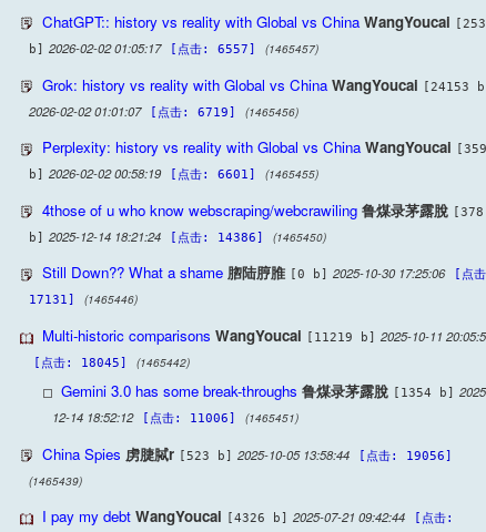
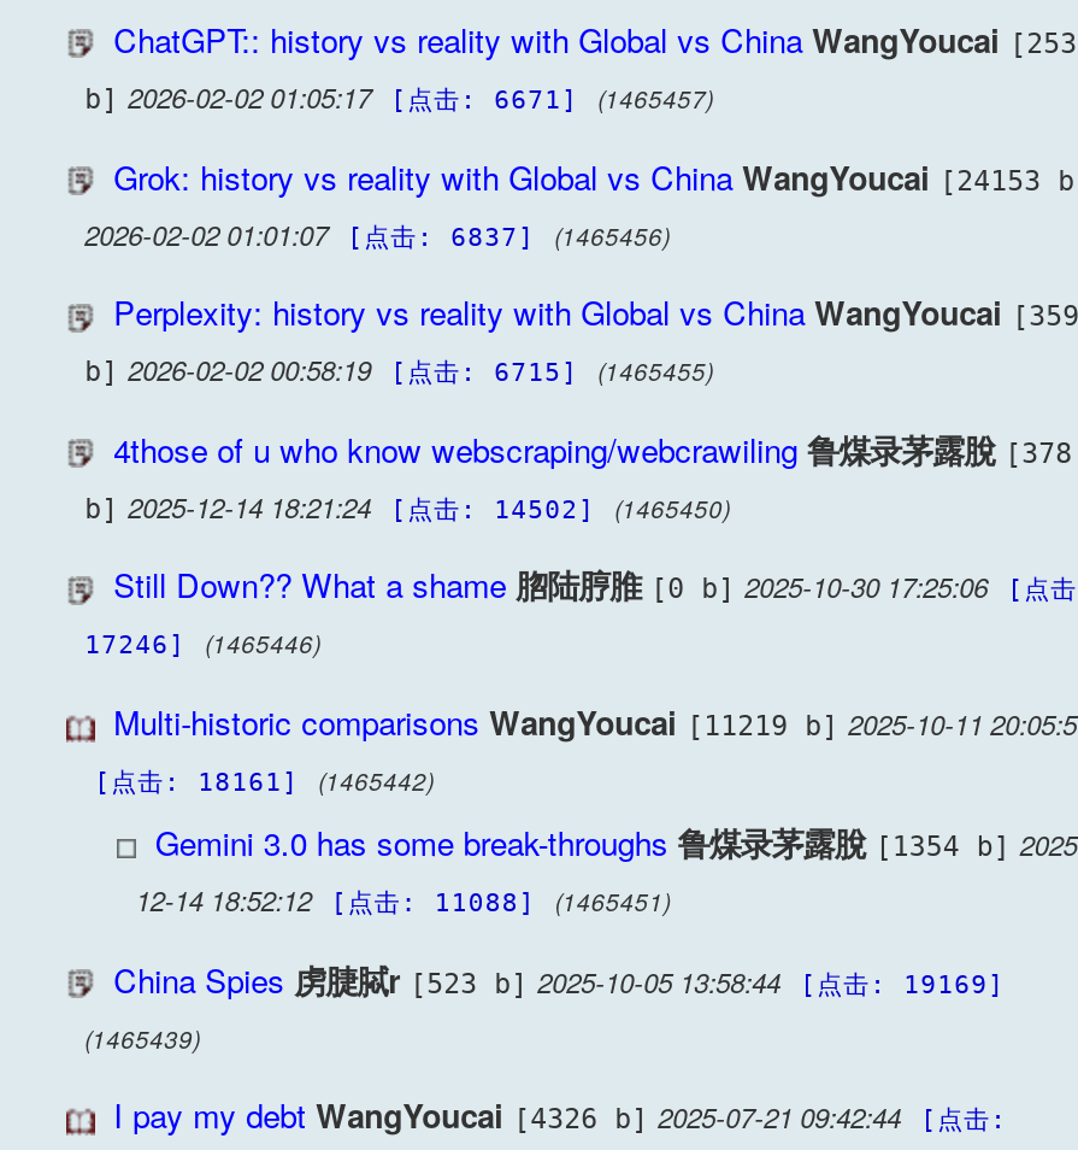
- b] 2026-02-02 01:05:17 [点击: 6557] (1465457)
+ b] 2026-02-02 01:05:17 [点击: 6671] (1465457)

- 2026-02-02 01:01:07 [点击: 6719] (1465456)
+ 2026-02-02 01:01:07 [点击: 6837] (1465456)

- b] 2026-02-02 00:58:19 [点击: 6601] (1465455)
+ b] 2026-02-02 00:58:19 [点击: 6715] (1465455)

- b] 2025-12-14 18:21:24 [点击: 14386] (1465450)
+ b] 2025-12-14 18:21:24 [点击: 14502] (1465450)

- 17131] (1465446)
+ 17246] (1465446)

- [点击: 18045] (1465442)
+ [点击: 18161] (1465442)

- 12-14 18:52:12 [点击: 11006] (1465451)
+ 12-14 18:52:12 [点击: 11088] (1465451)

- China Spies 虏脻脦r [523 b] 2025-10-05 13:58:44 [点击: 19056]
+ China Spies 虏脻脦r [523 b] 2025-10-05 13:58:44 [点击: 19169]
